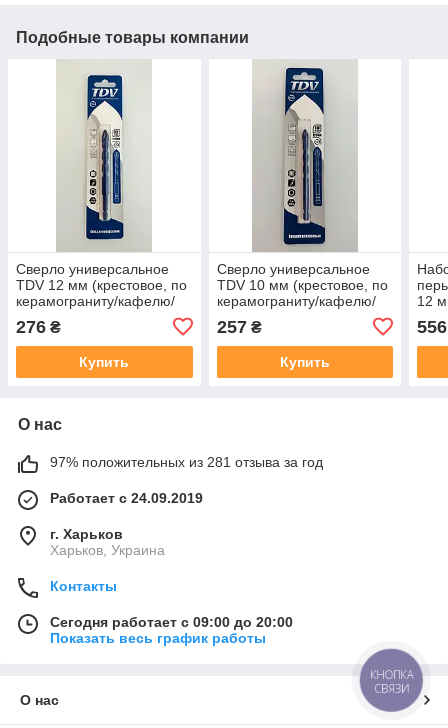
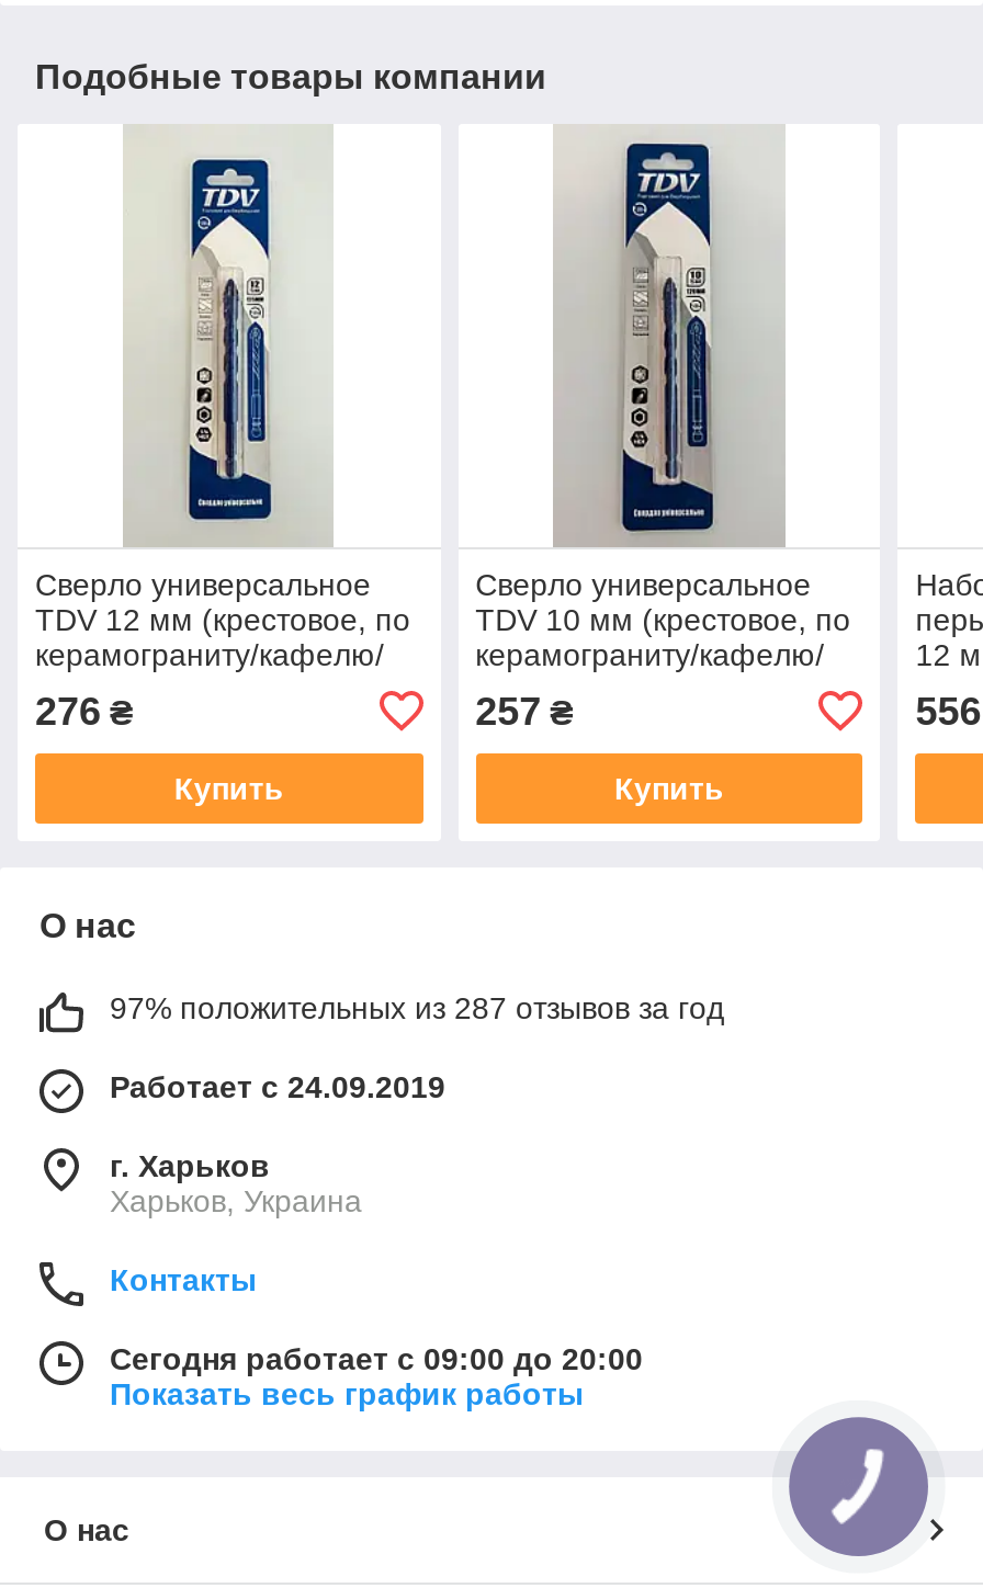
- 97% положительных из 281 отзыва за год
+ 97% положительных из 287 отзывов за год

- КНОПКА
- СВЯЗИ
